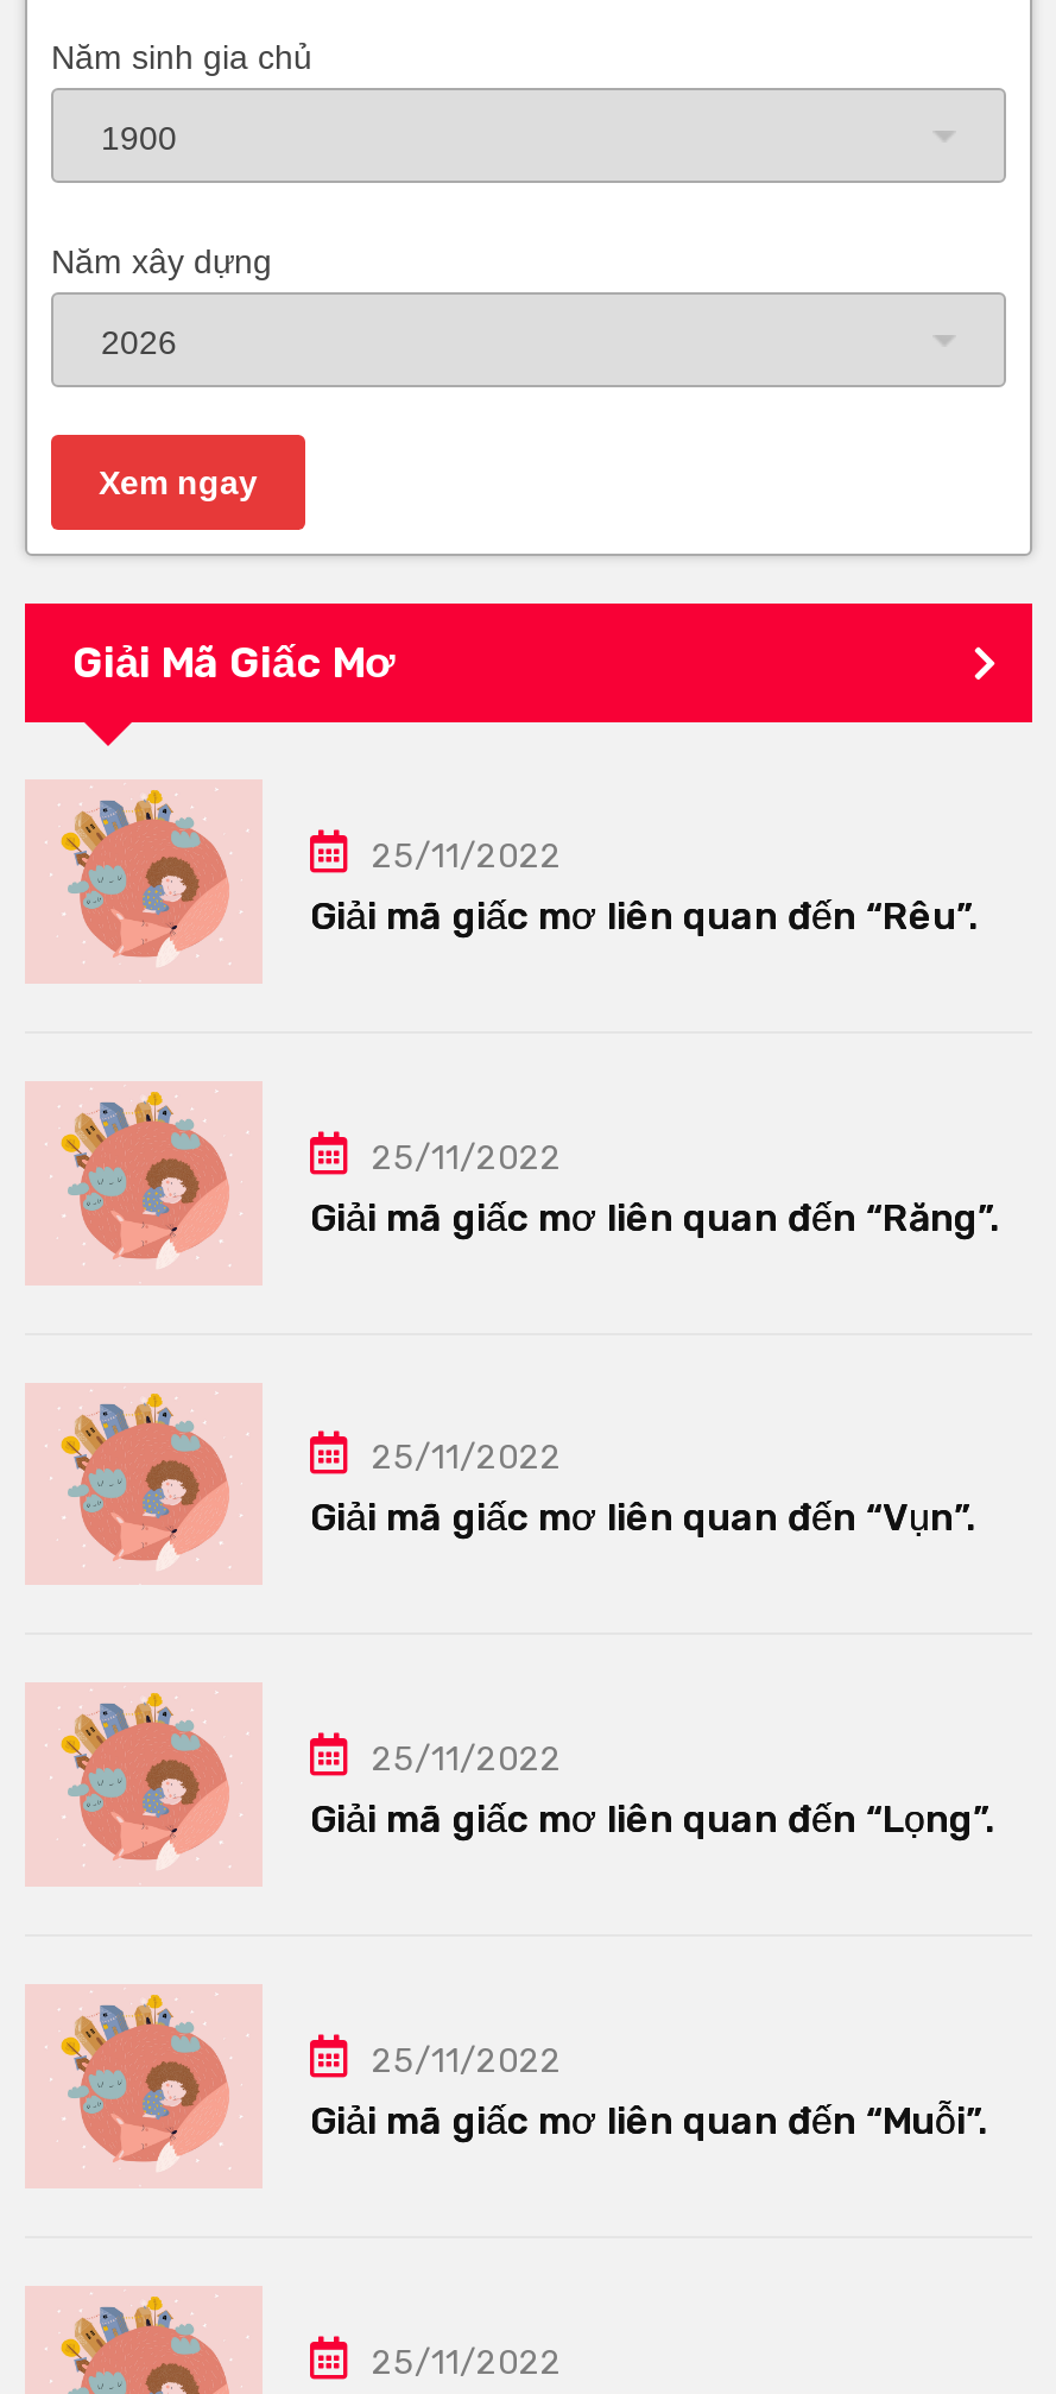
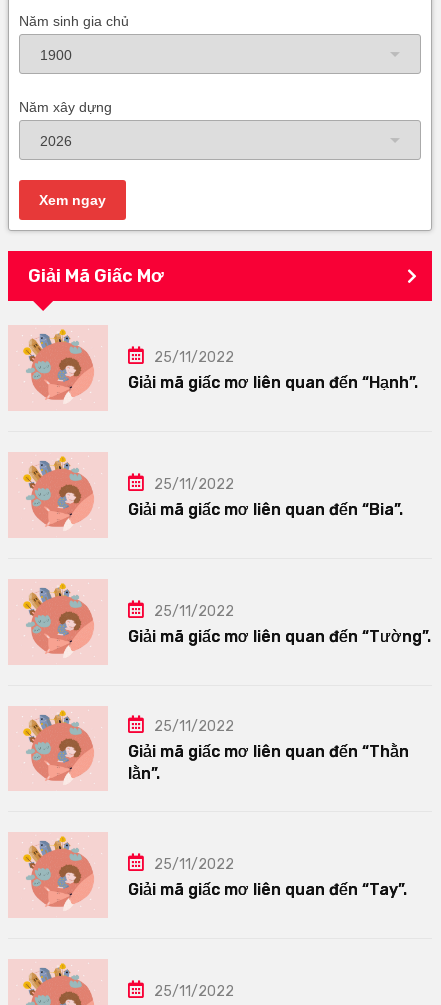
- Giải mã giấc mơ liên quan đến “Rêu”.
+ Giải mã giấc mơ liên quan đến “Hạnh”.

- Giải mã giấc mơ liên quan đến “Răng”.
+ Giải mã giấc mơ liên quan đến “Bia”.

- Giải mã giấc mơ liên quan đến “Vụn”.
+ Giải mã giấc mơ liên quan đến “Tường”.

- Giải mã giấc mơ liên quan đến “Lọng”.
+ Giải mã giấc mơ liên quan đến “Thằn
+ lằn”.

- Giải mã giấc mơ liên quan đến “Muỗi”.
+ Giải mã giấc mơ liên quan đến “Tay”.
